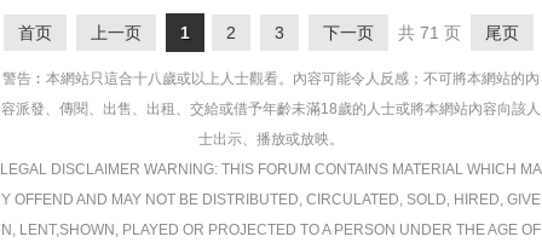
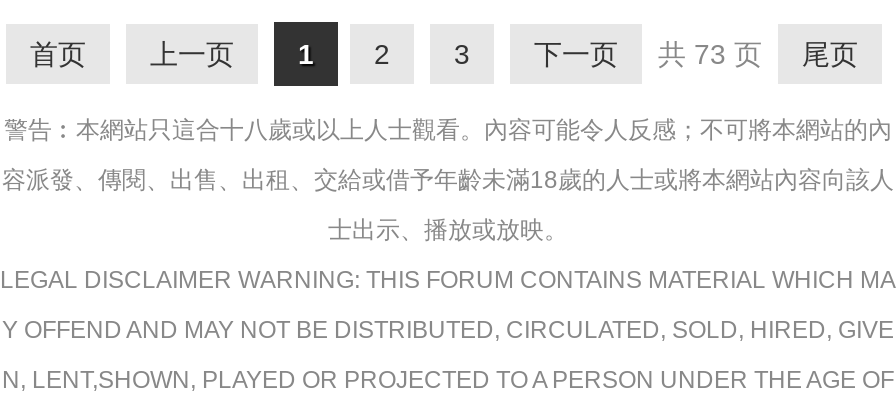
- 首页 上一页 1 2 3 下一页 共 71 页 尾页
+ 首页 上一页 1 2 3 下一页 共 73 页 尾页
